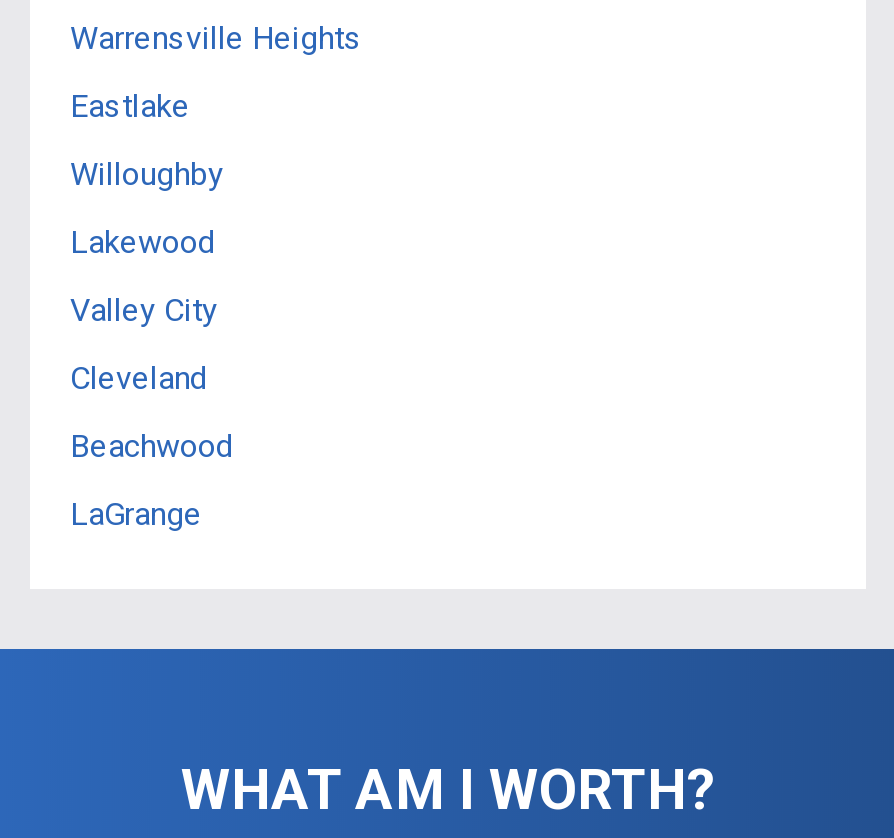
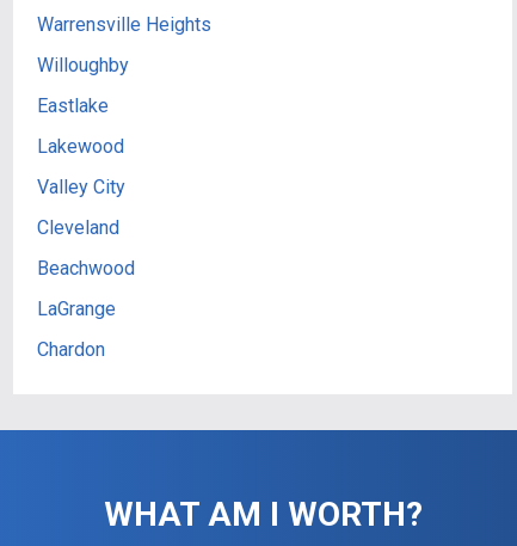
moved down: Eastlake

moved up: Willoughby

+ Chardon
